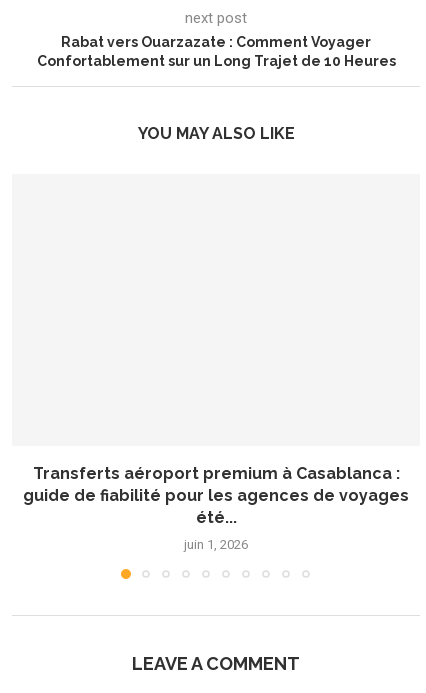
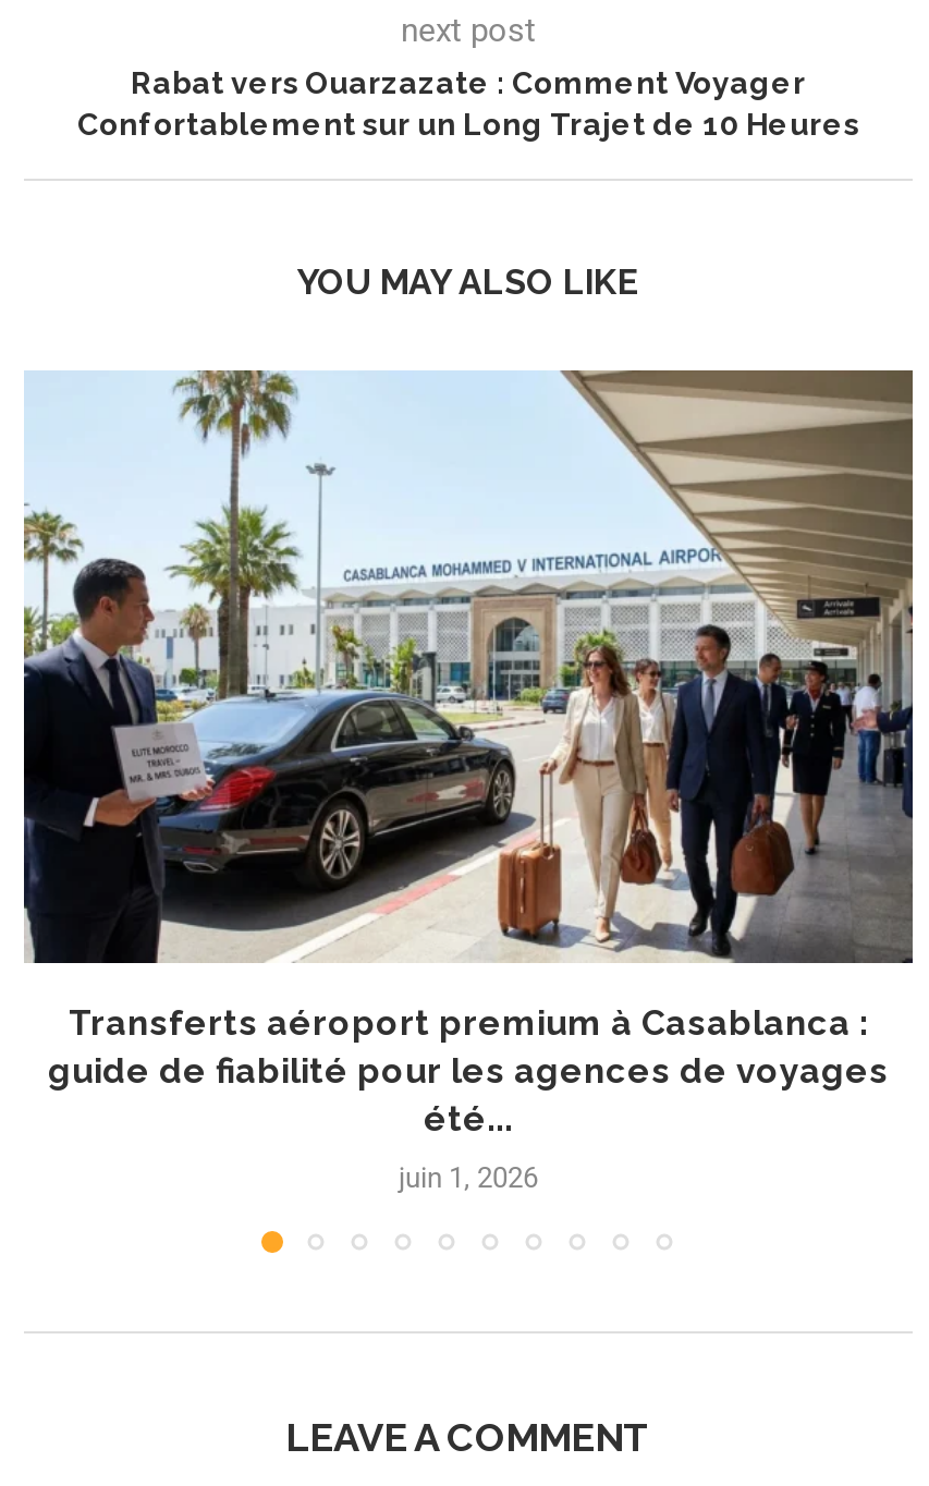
+ [image]
